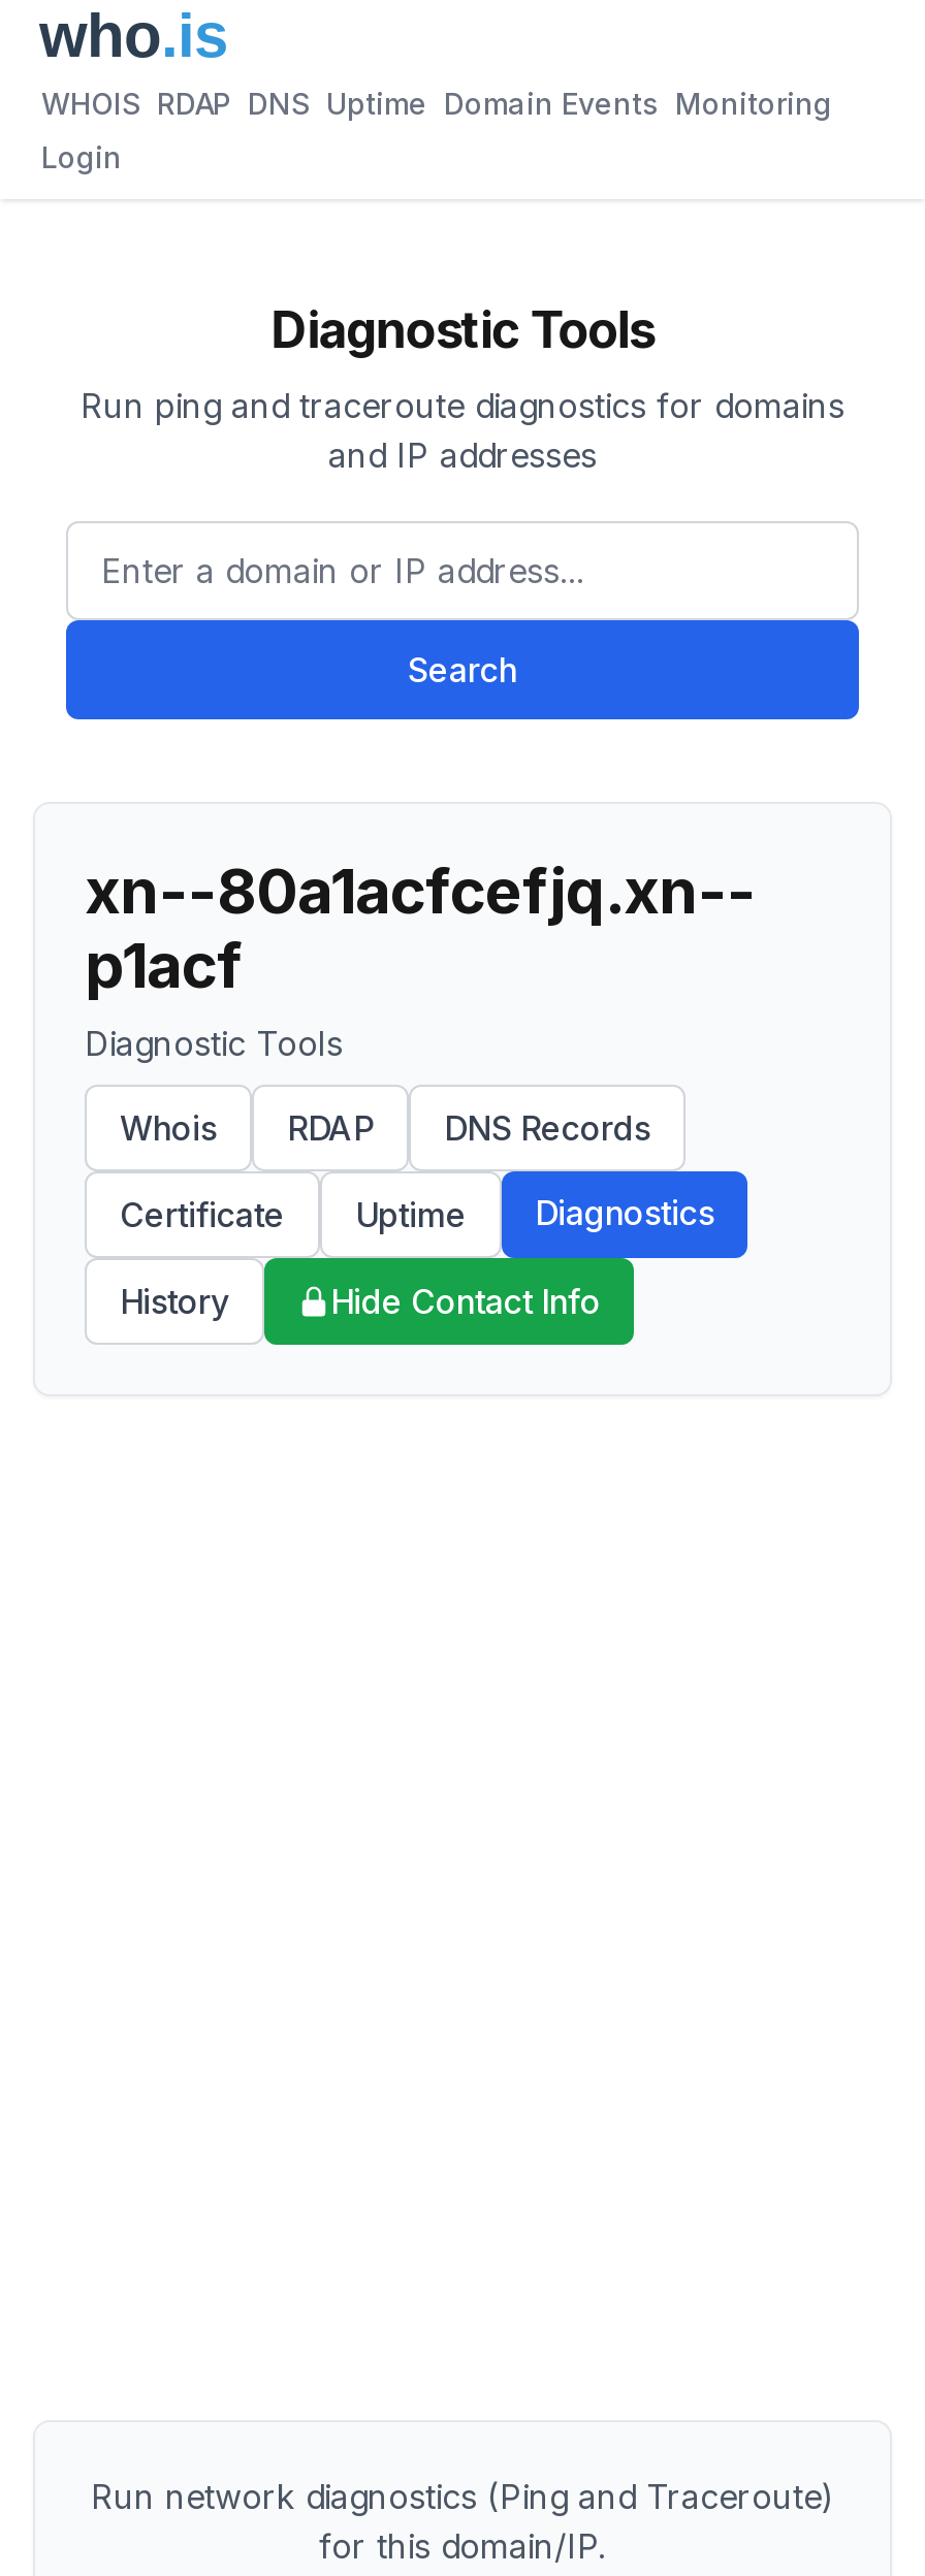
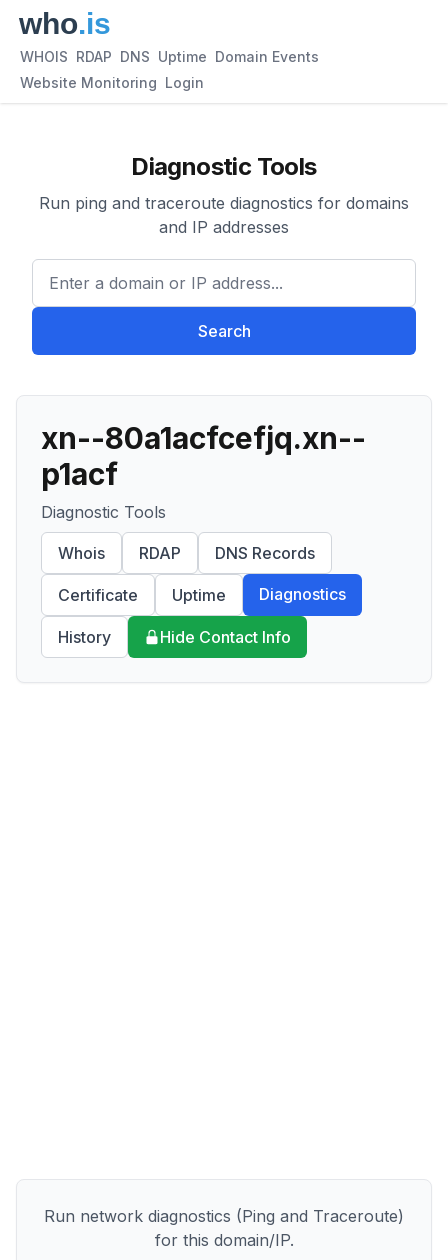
- WHOIS RDAP DNS Uptime Domain Events Monitoring
+ WHOIS RDAP DNS Uptime Domain Events

- Login
+ Website Monitoring Login
